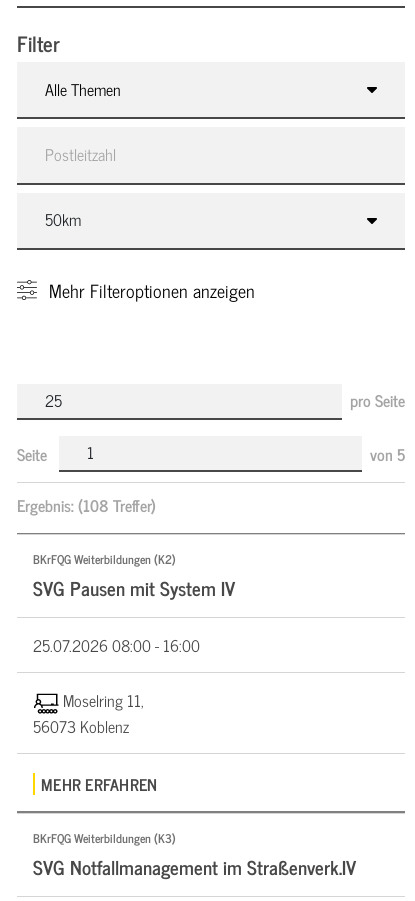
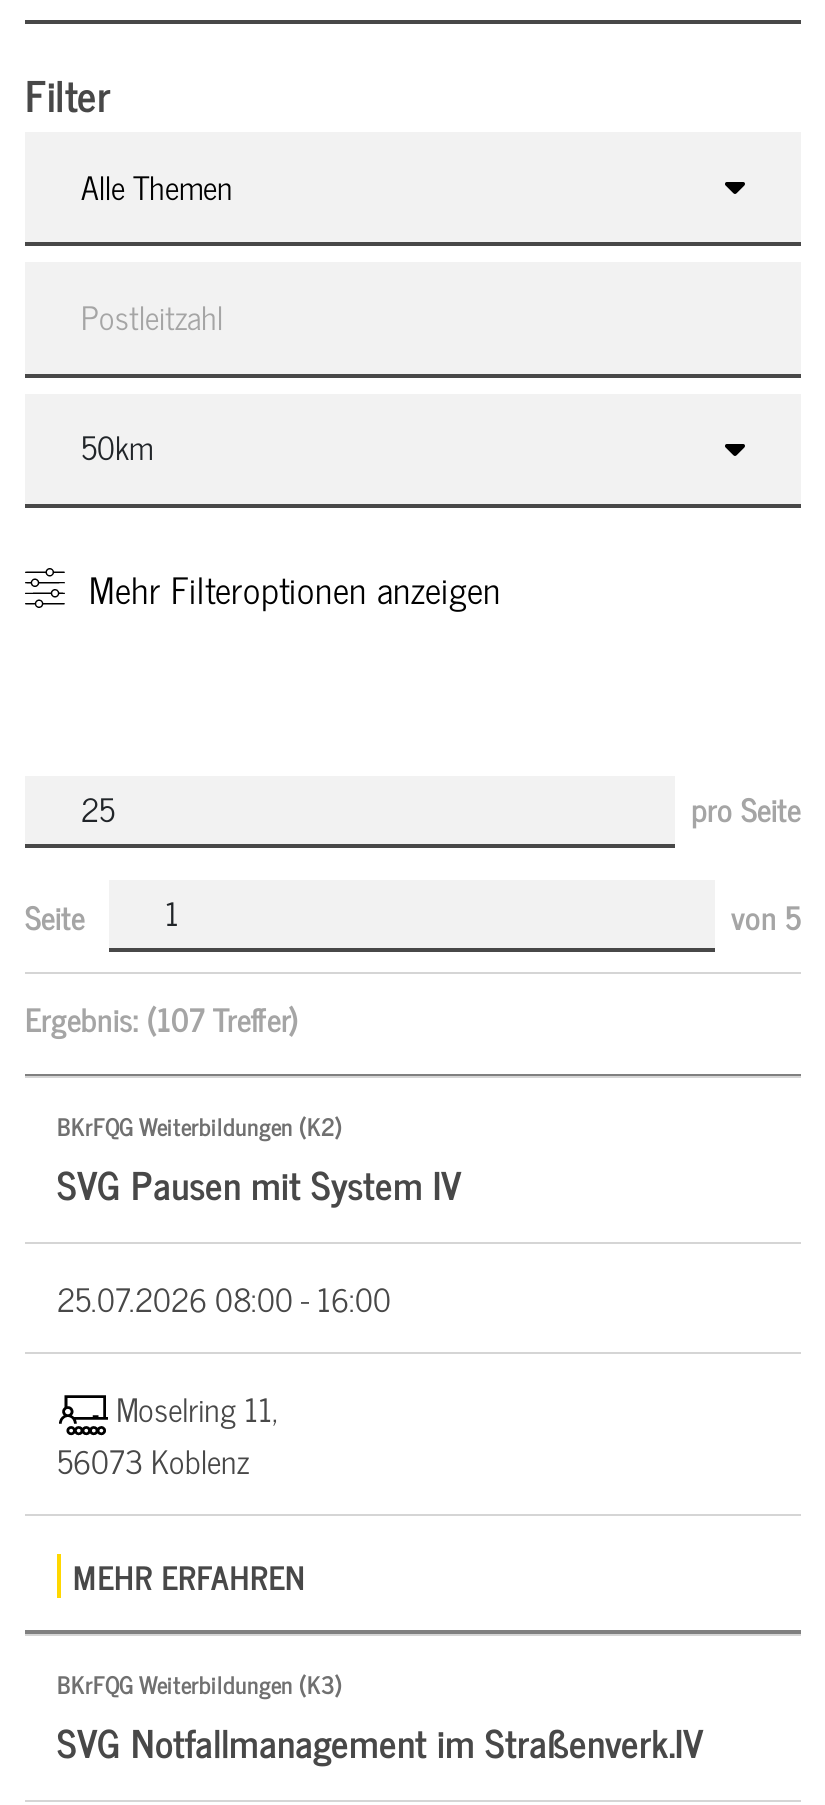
- Ergebnis: (108 Treffer)
+ Ergebnis: (107 Treffer)
